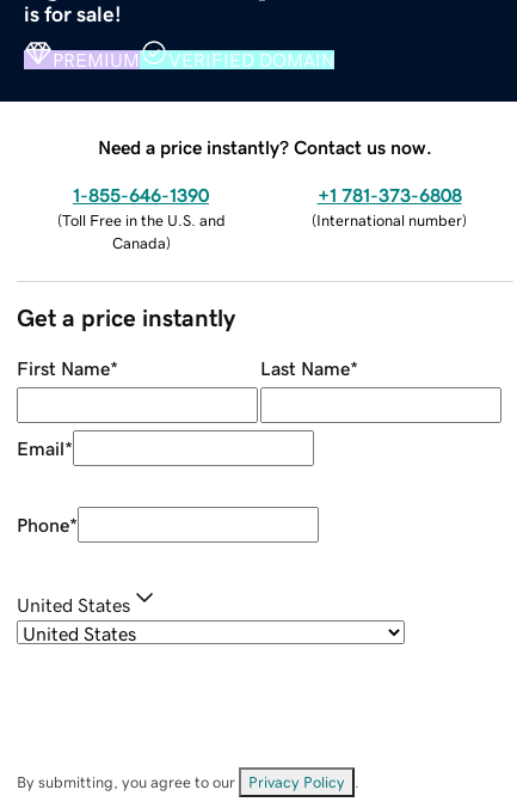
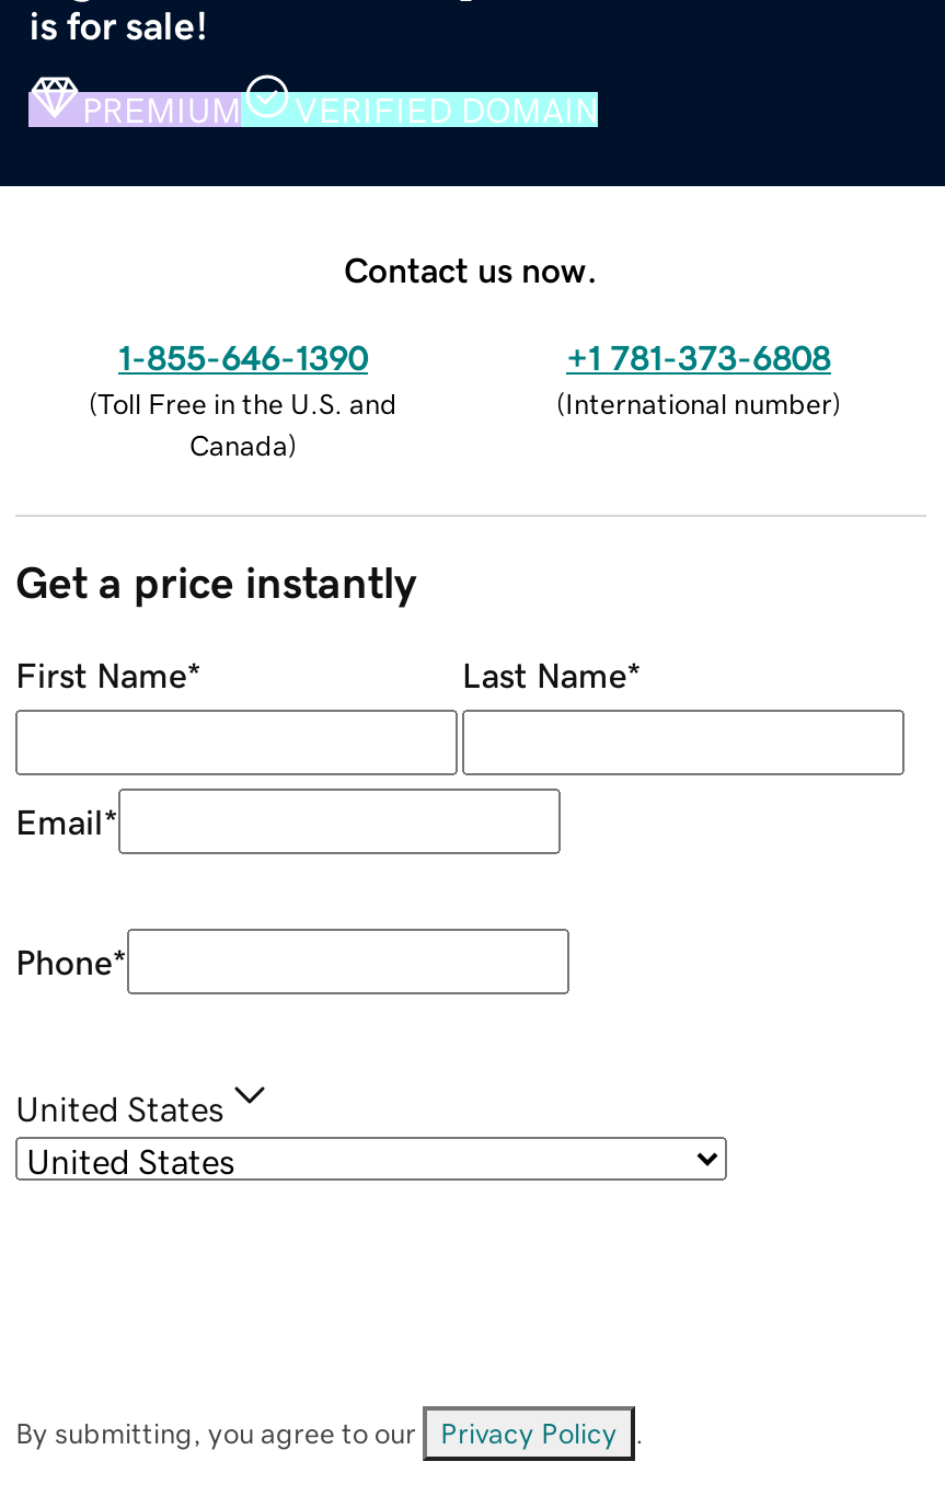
- Need a price instantly? Contact us now.
+ Contact us now.
